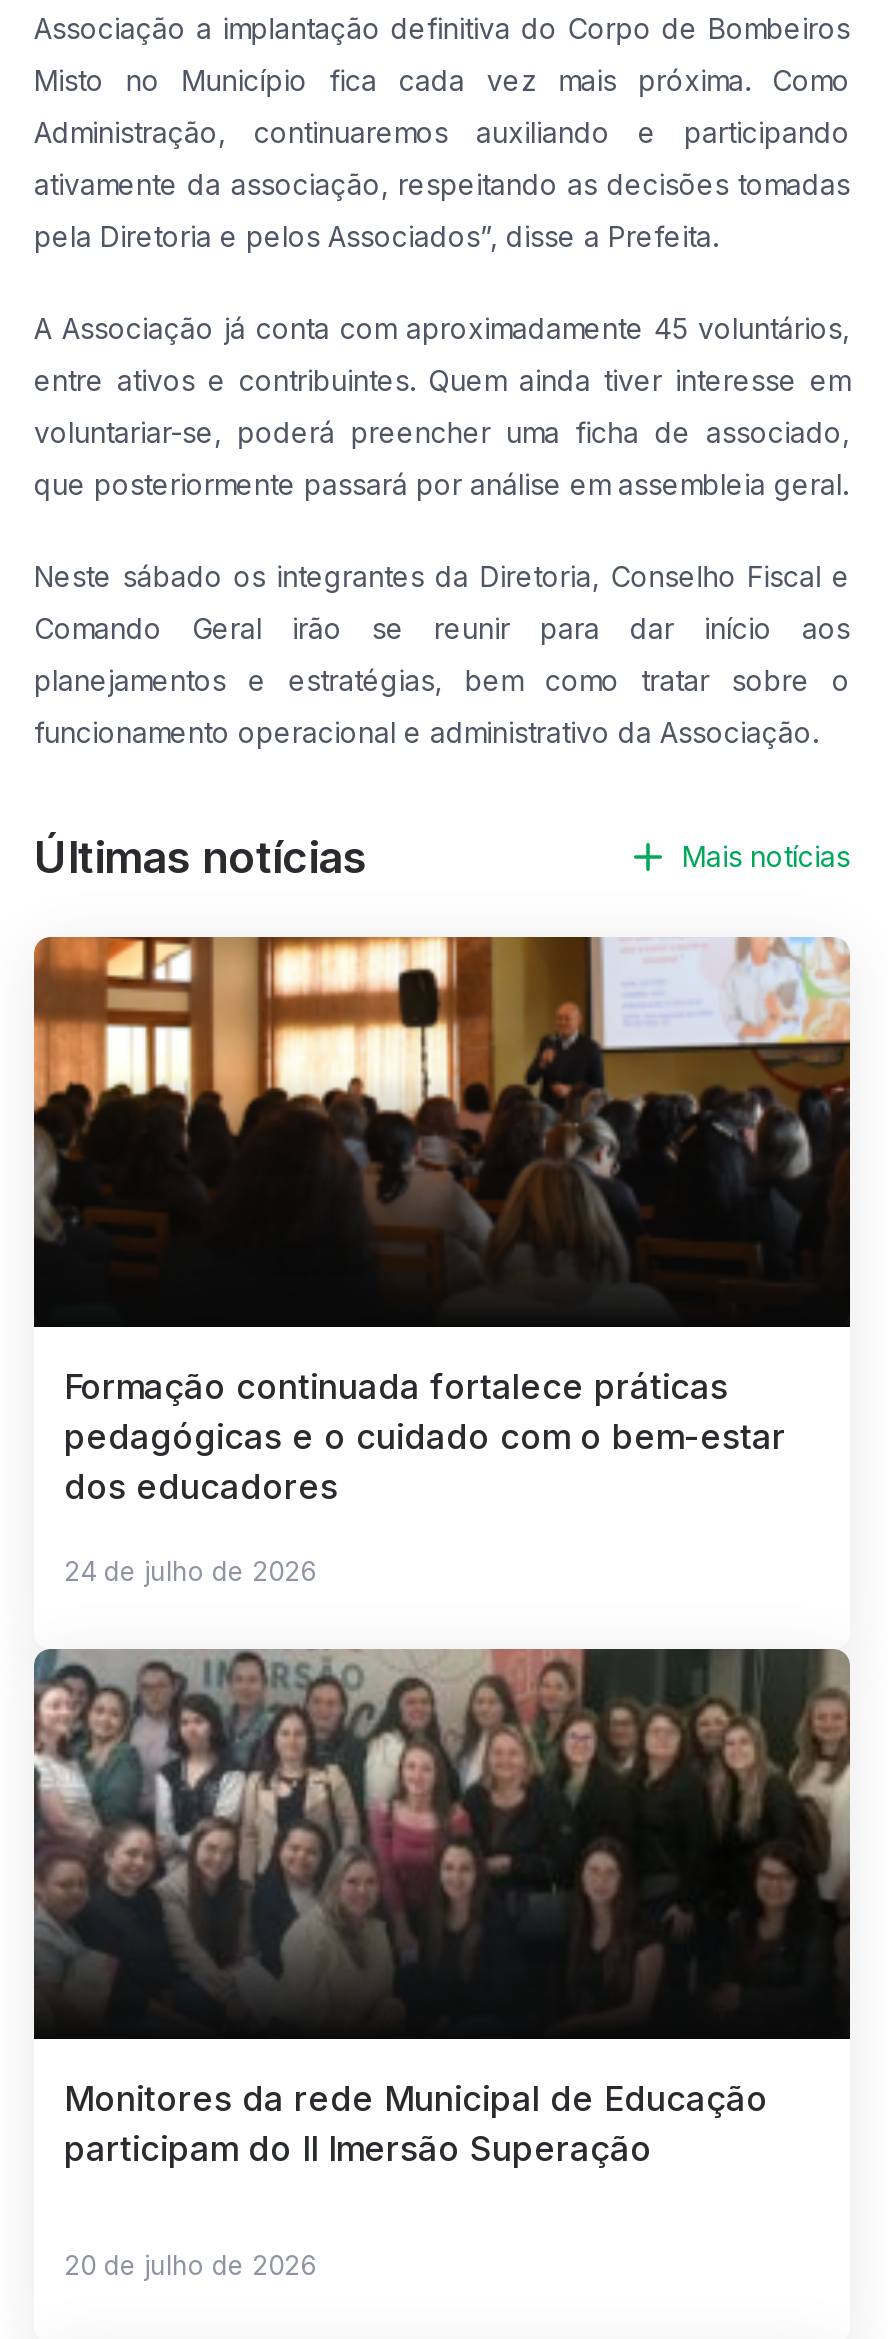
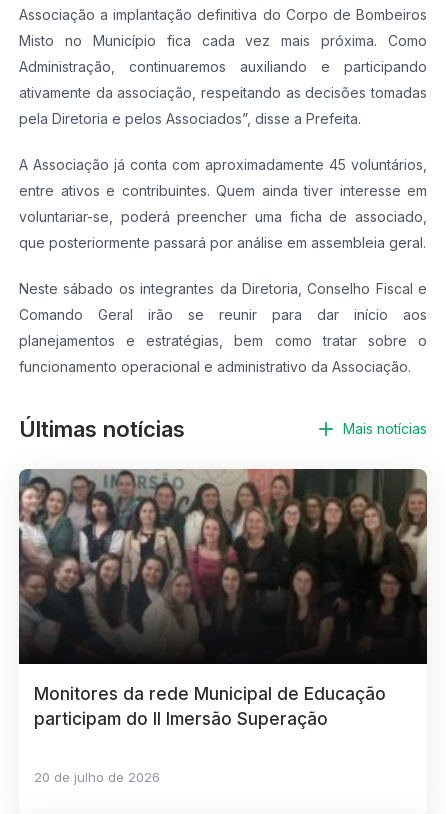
- [image]
- Formação continuada fortalece práticas
- pedagógicas e o cuidado com o bem-estar
- dos educadores
- 24 de julho de 2026
